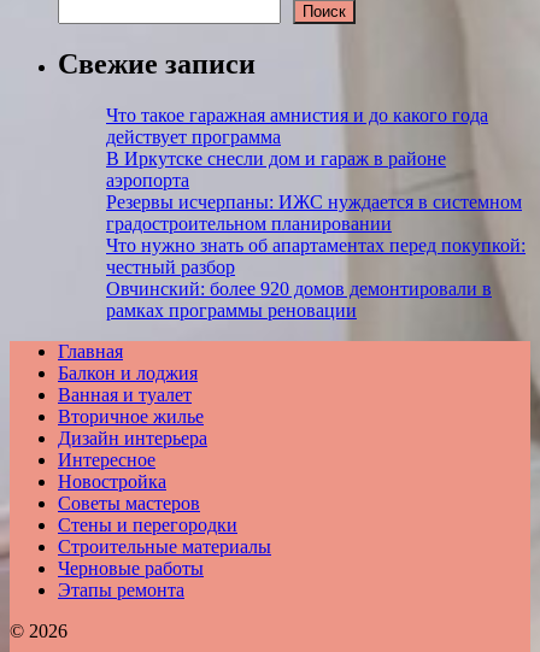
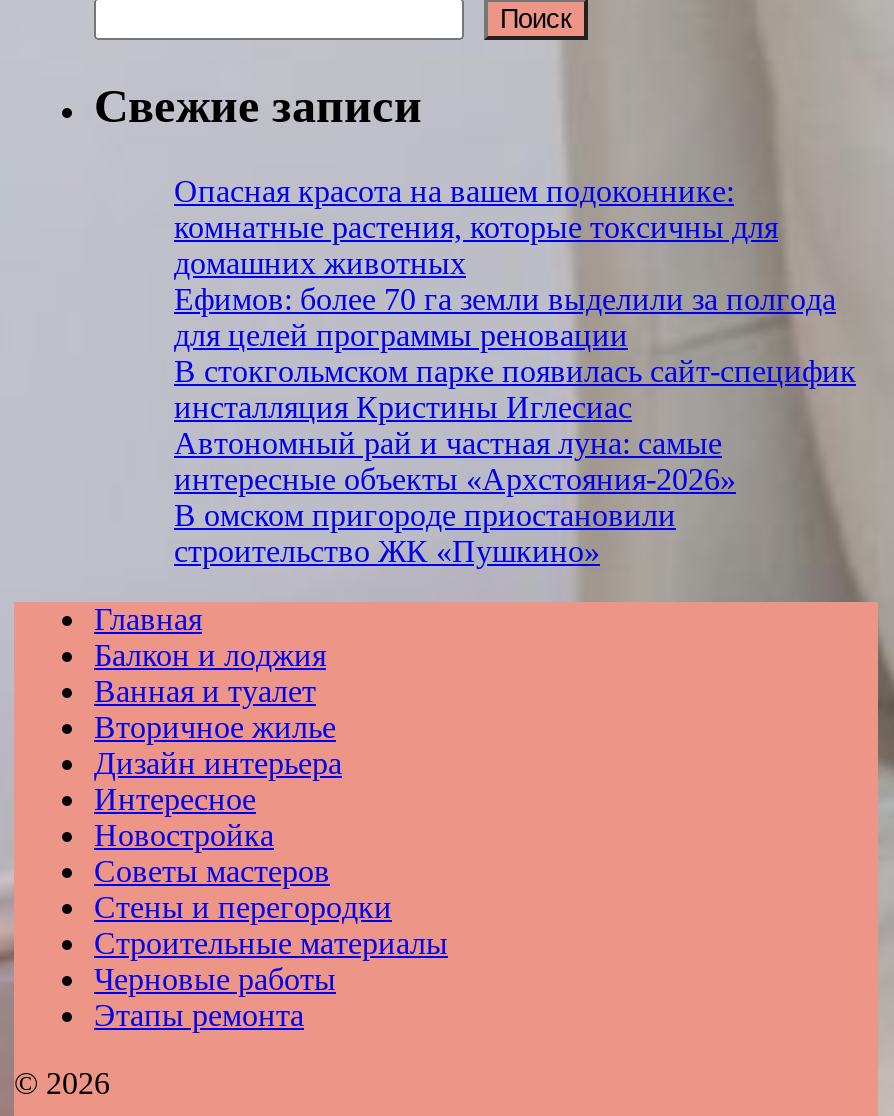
- Что такое гаражная амнистия и до какого года
- действует программа
- В Иркутске снесли дом и гараж в районе
- аэропорта
- Резервы исчерпаны: ИЖС нуждается в системном
- градостроительном планировании
- Что нужно знать об апартаментах перед покупкой:
- честный разбор
- Овчинский: более 920 домов демонтировали в
- рамках программы реновации
+ Опасная красота на вашем подоконнике:
+ комнатные растения, которые токсичны для
+ домашних животных
+ Ефимов: более 70 га земли выделили за полгода
+ для целей программы реновации
+ В стокгольмском парке появилась сайт-специфик
+ инсталляция Кристины Иглесиас
+ Автономный рай и частная луна: самые
+ интересные объекты «Архстояния-2026»
+ В омском пригороде приостановили
+ строительство ЖК «Пушкино»
